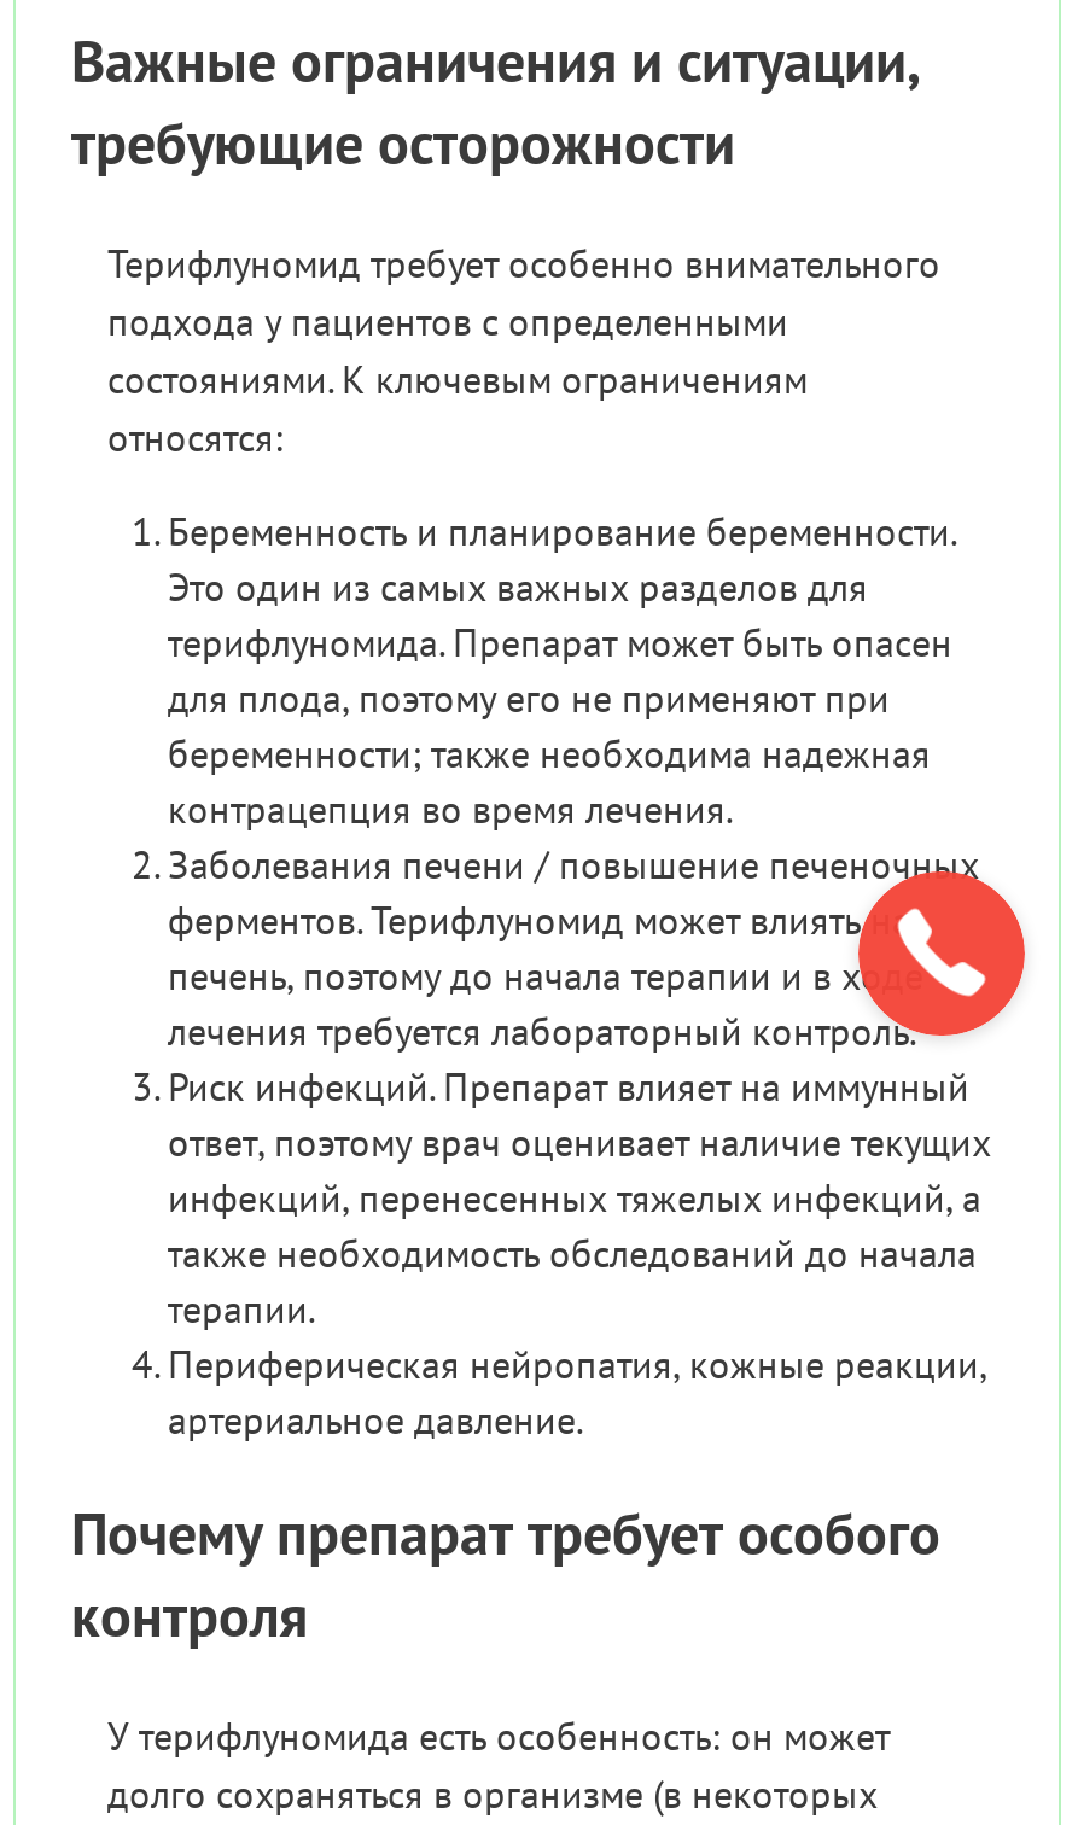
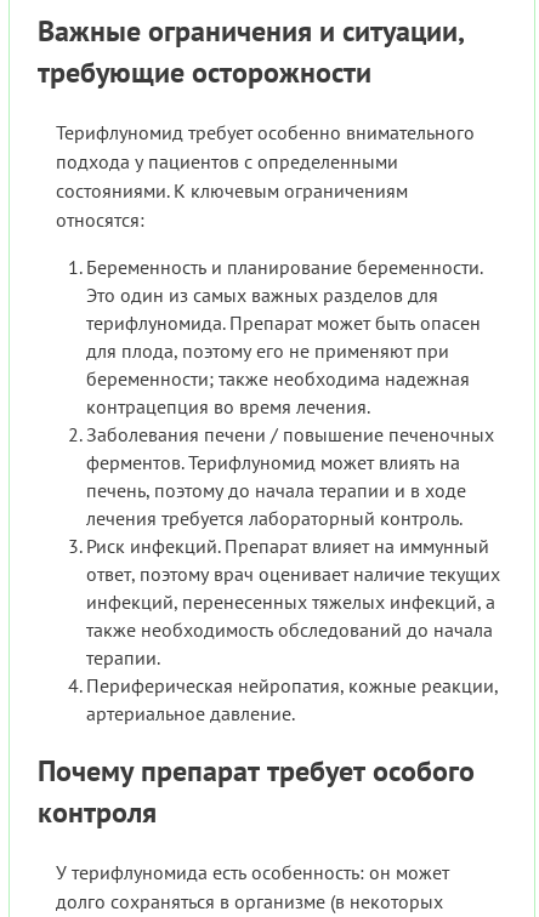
- [image]
